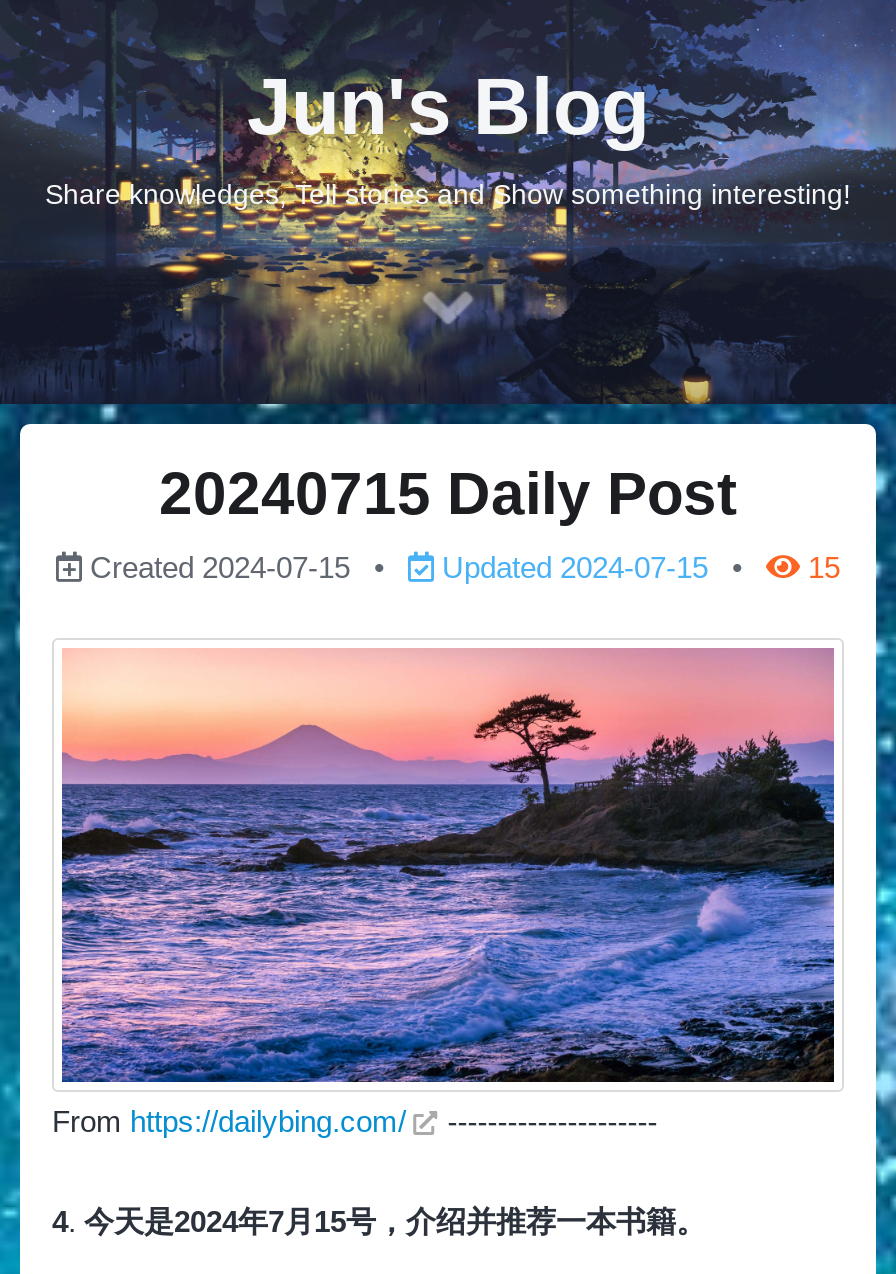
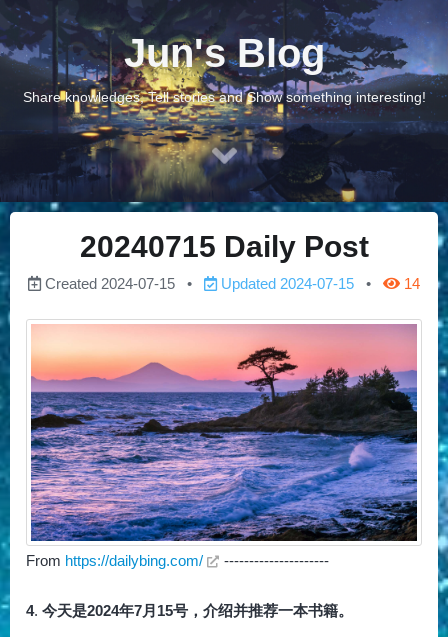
- 15
+ 14
